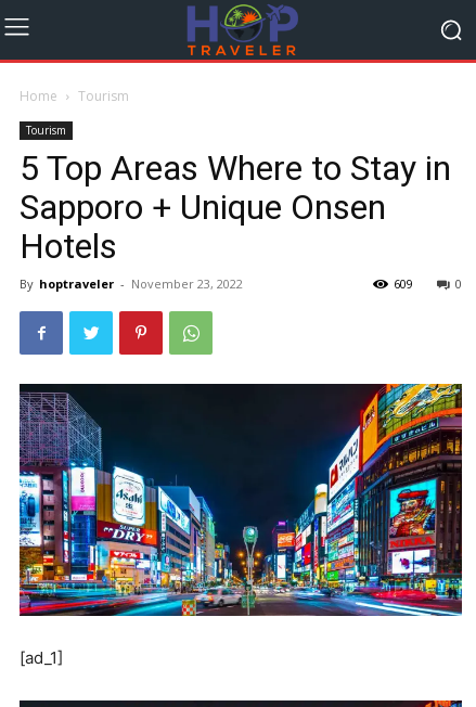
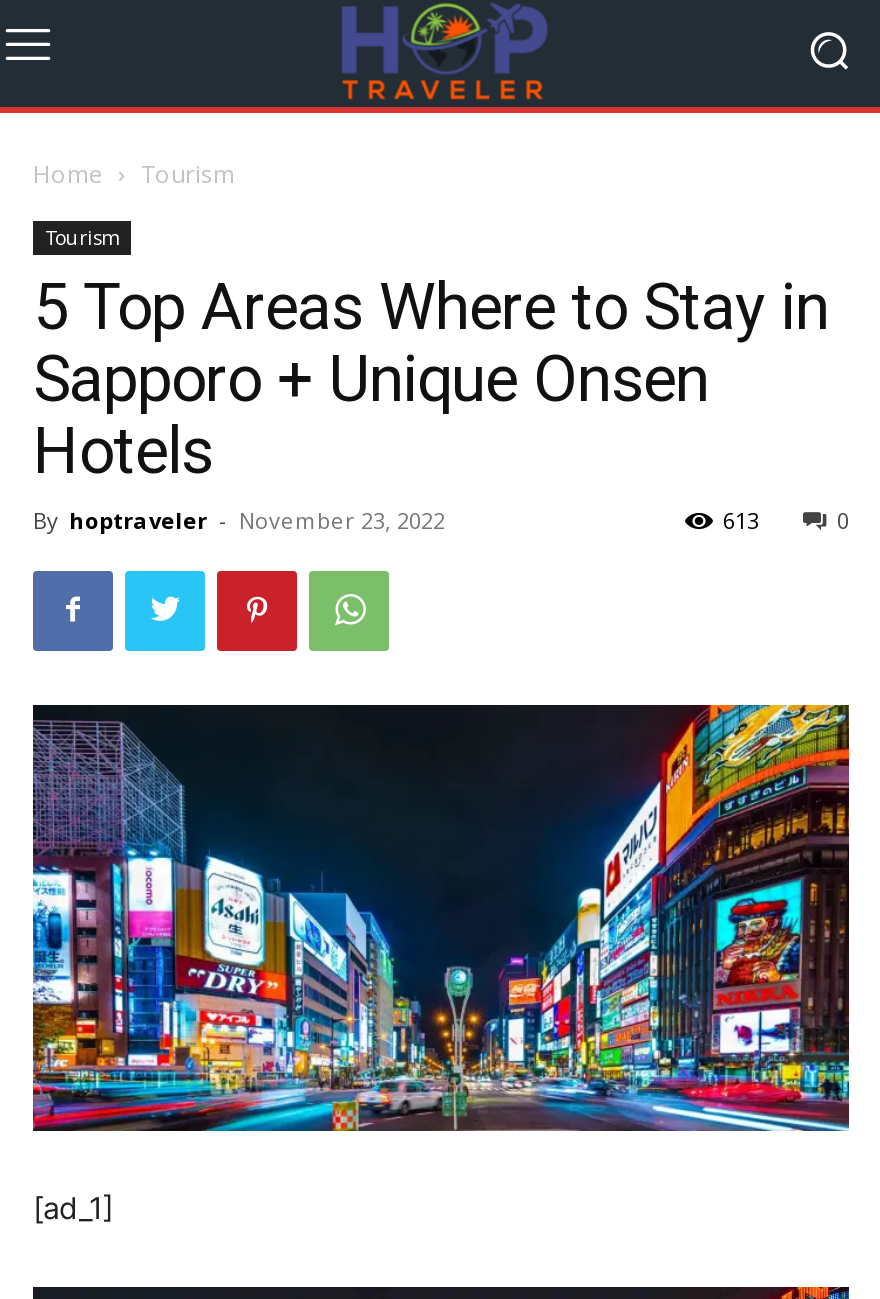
- 609
+ 613
